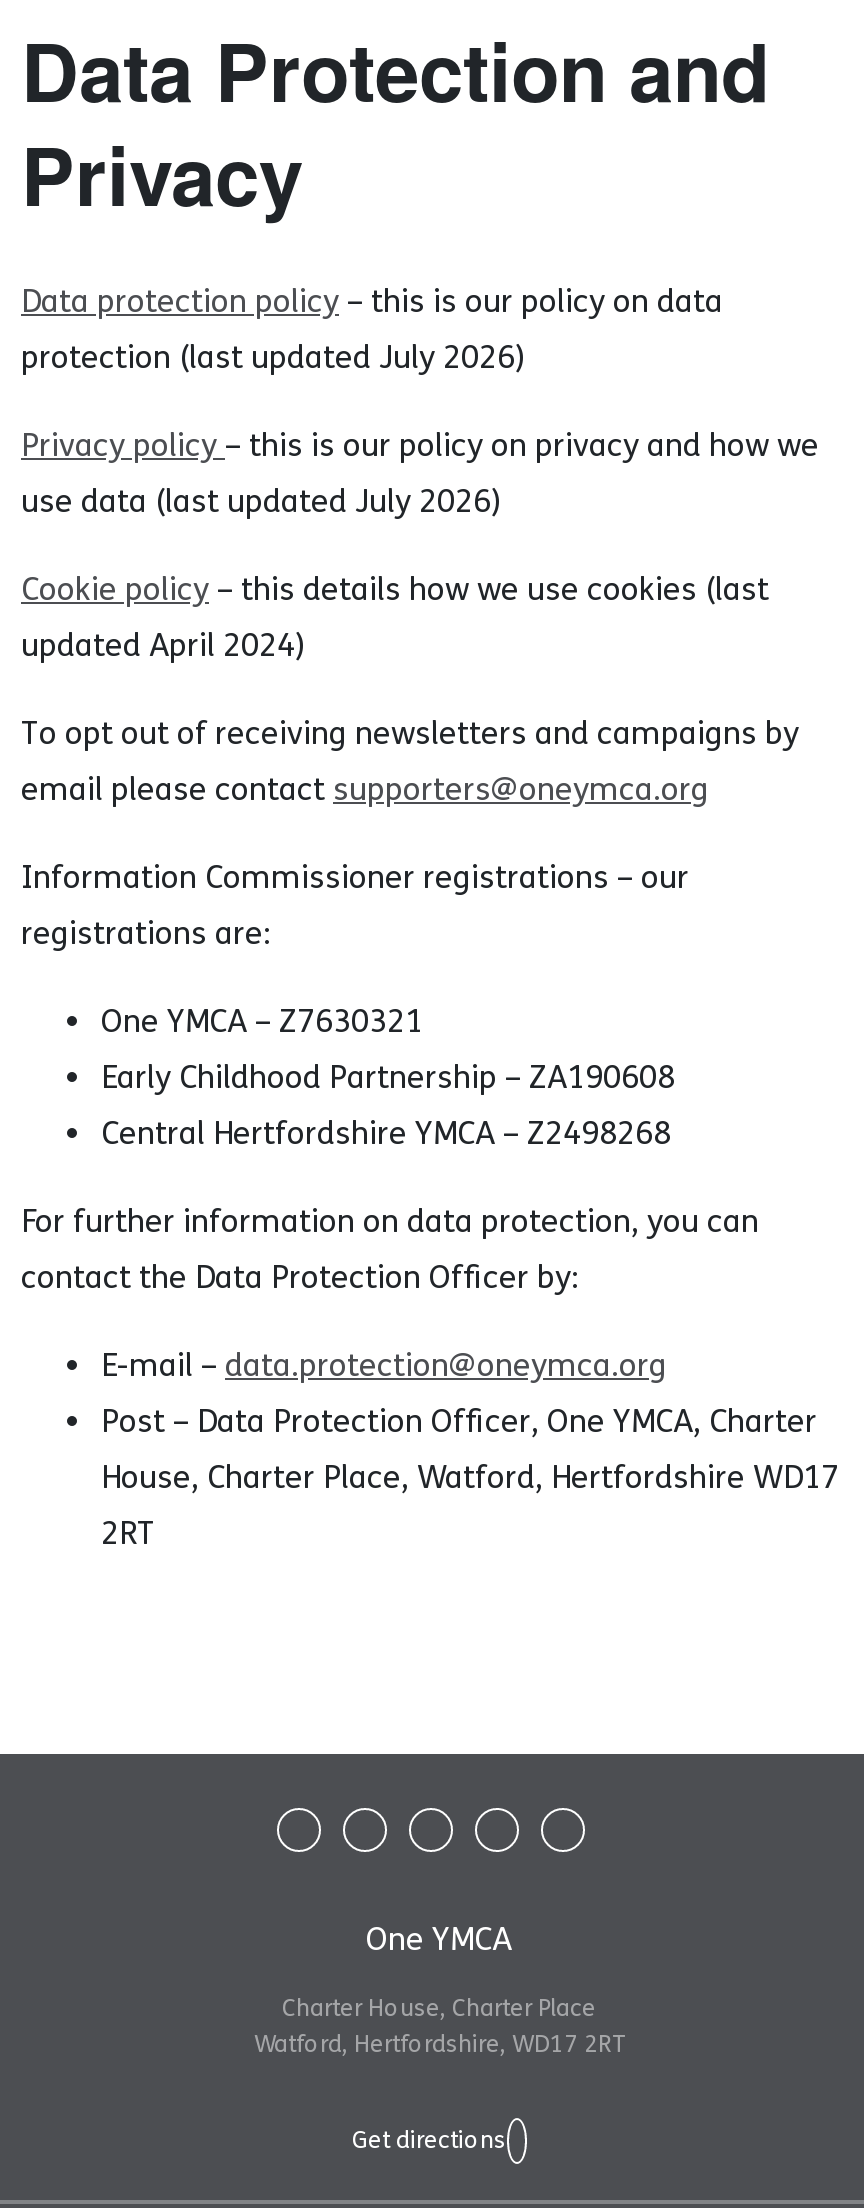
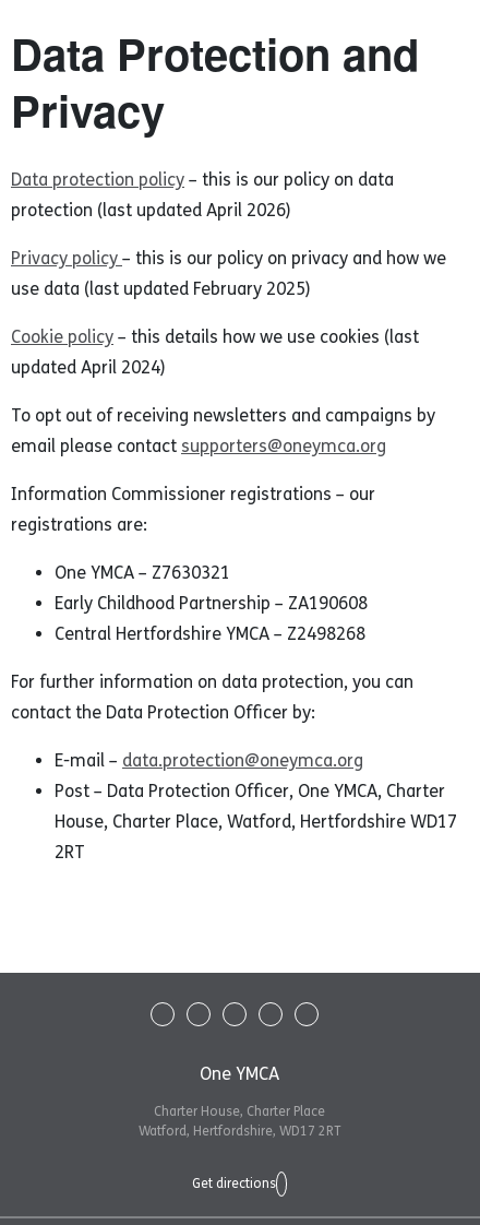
- protection (last updated July 2026)
+ protection (last updated April 2026)

- use data (last updated July 2026)
+ use data (last updated February 2025)
